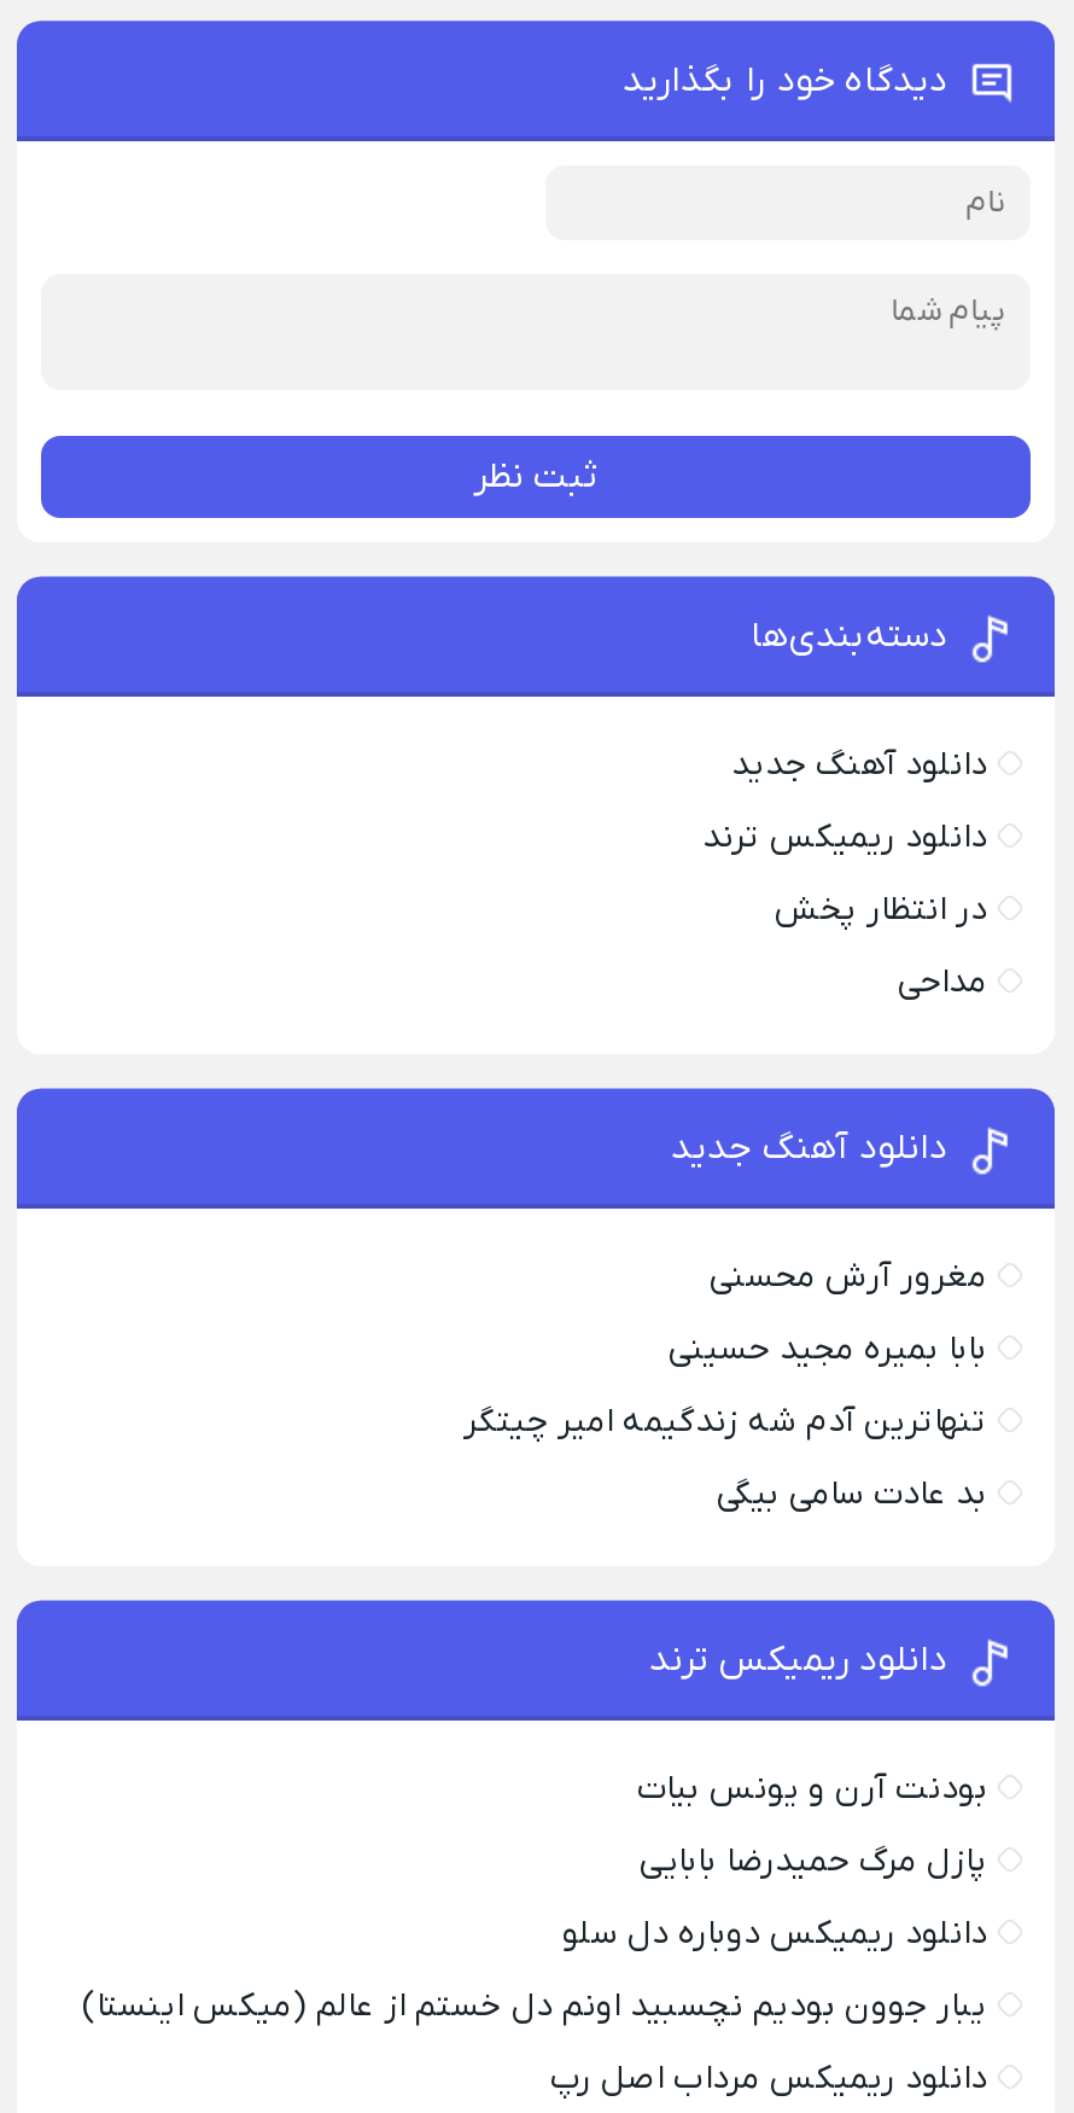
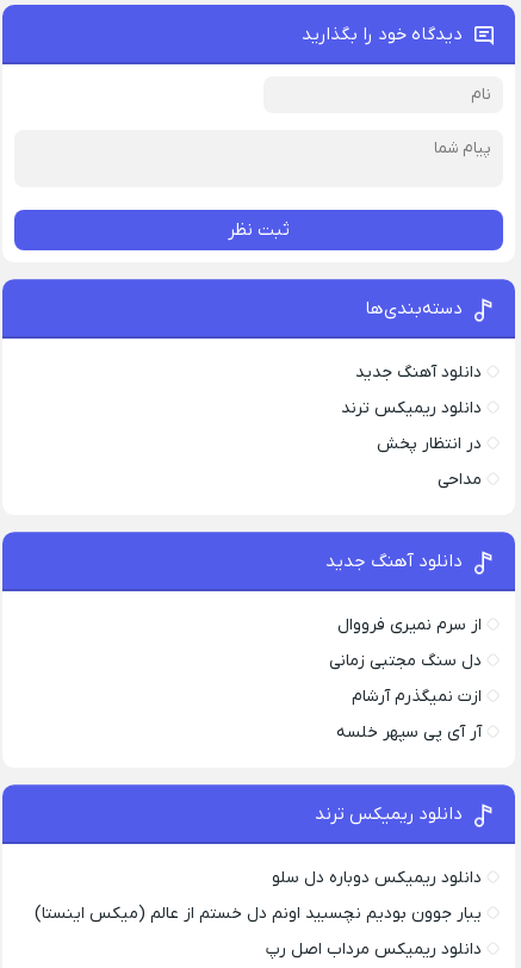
- مغرور آرش محسنی
+ از سرم نمیری فرووال

- بابا بمیره مجید حسینی
+ دل سنگ مجتبی زمانی

- تنهاترین آدم شه زندگیمه امیر چیتگر
+ ازت نمیگذرم آرشام

- بد عادت سامی بیگی
+ آر آی پی سپهر خلسه

- بودنت آرن و یونس بیات
- پازل مرگ حمیدرضا بابایی
